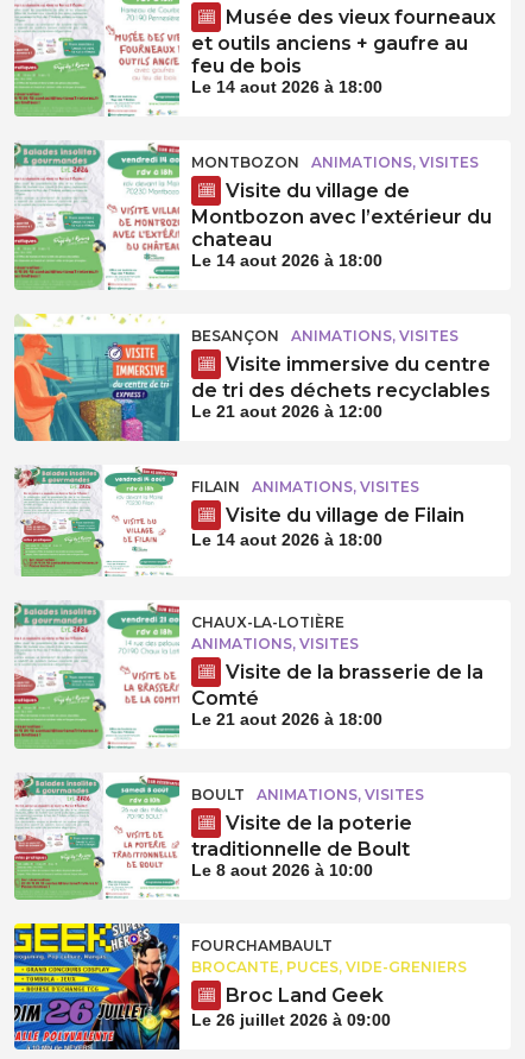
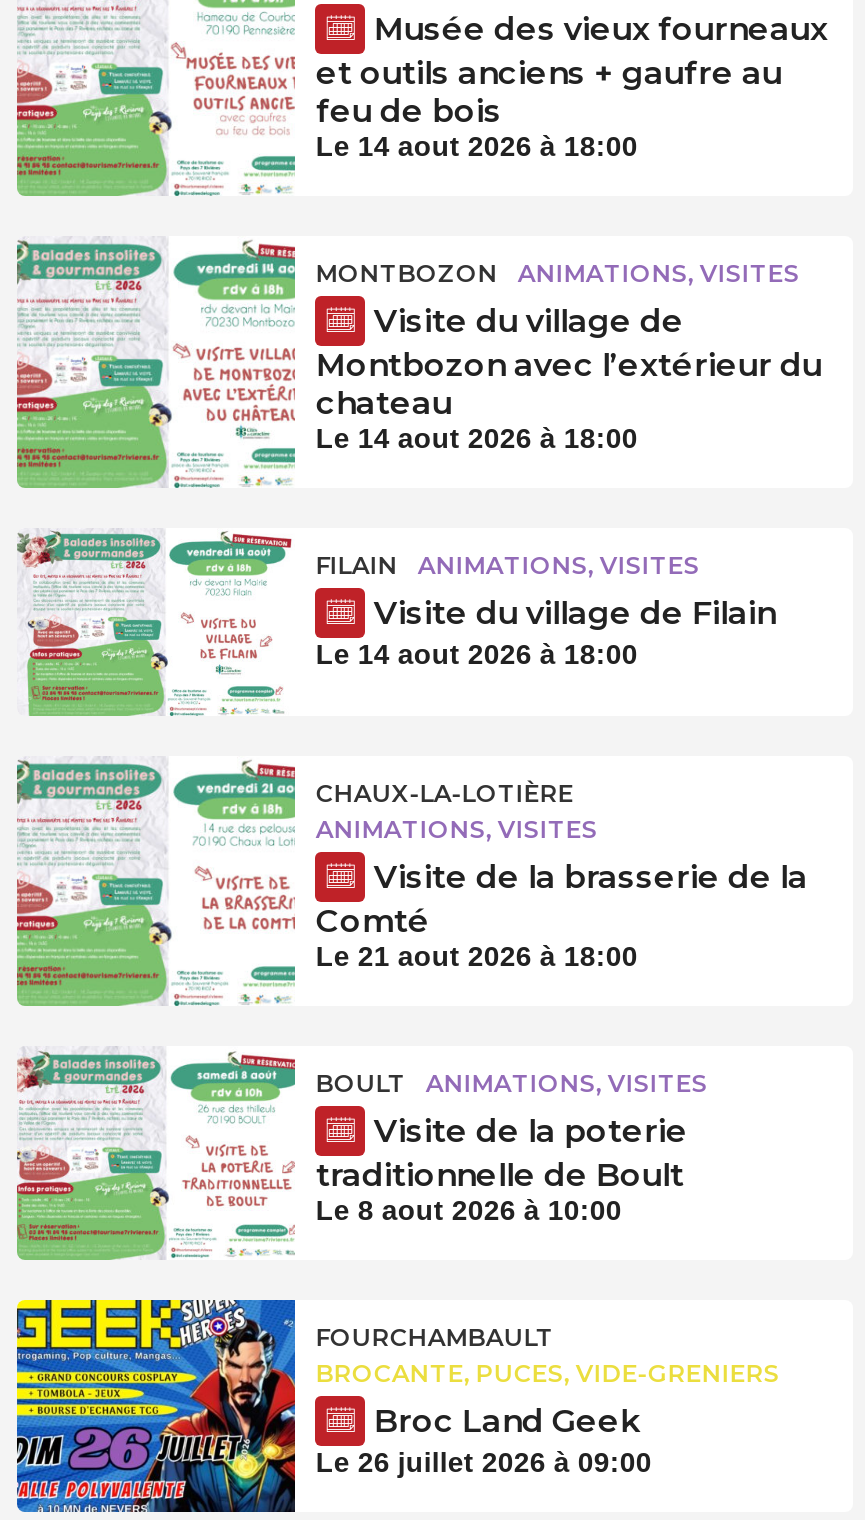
- [image]
- BESANÇON
- ANIMATIONS, VISITES
- Visite immersive du centre
- de tri des déchets recyclables
- Le 21 aout 2026 à 12:00
